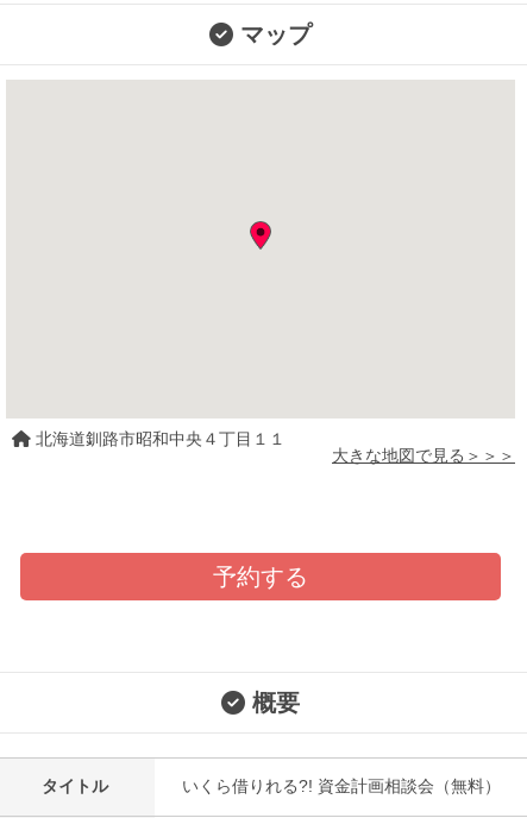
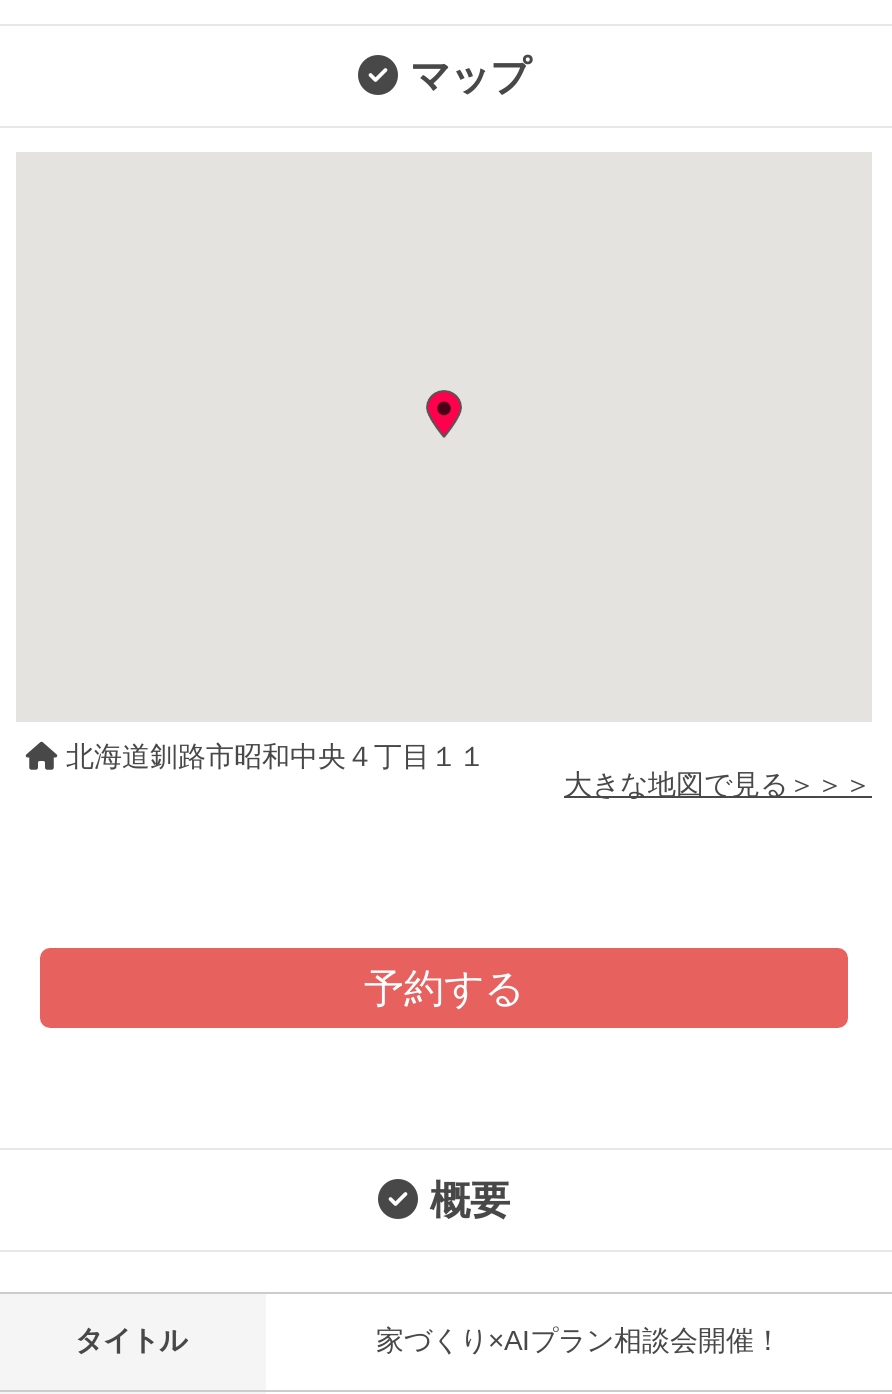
- いくら借りれる?! 資金計画相談会（無料）
+ 家づくり×AIプラン相談会開催！
